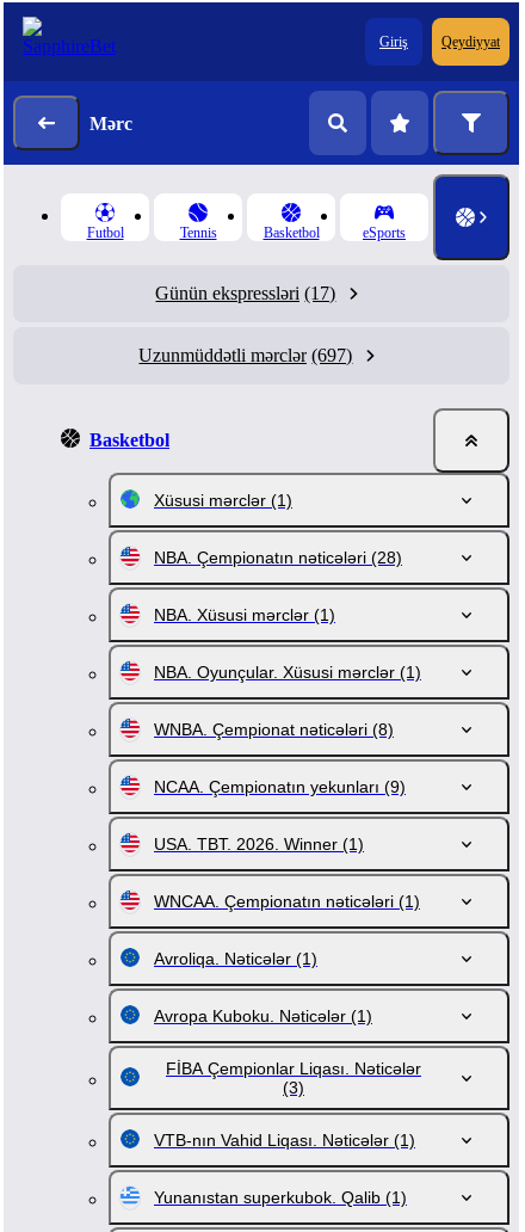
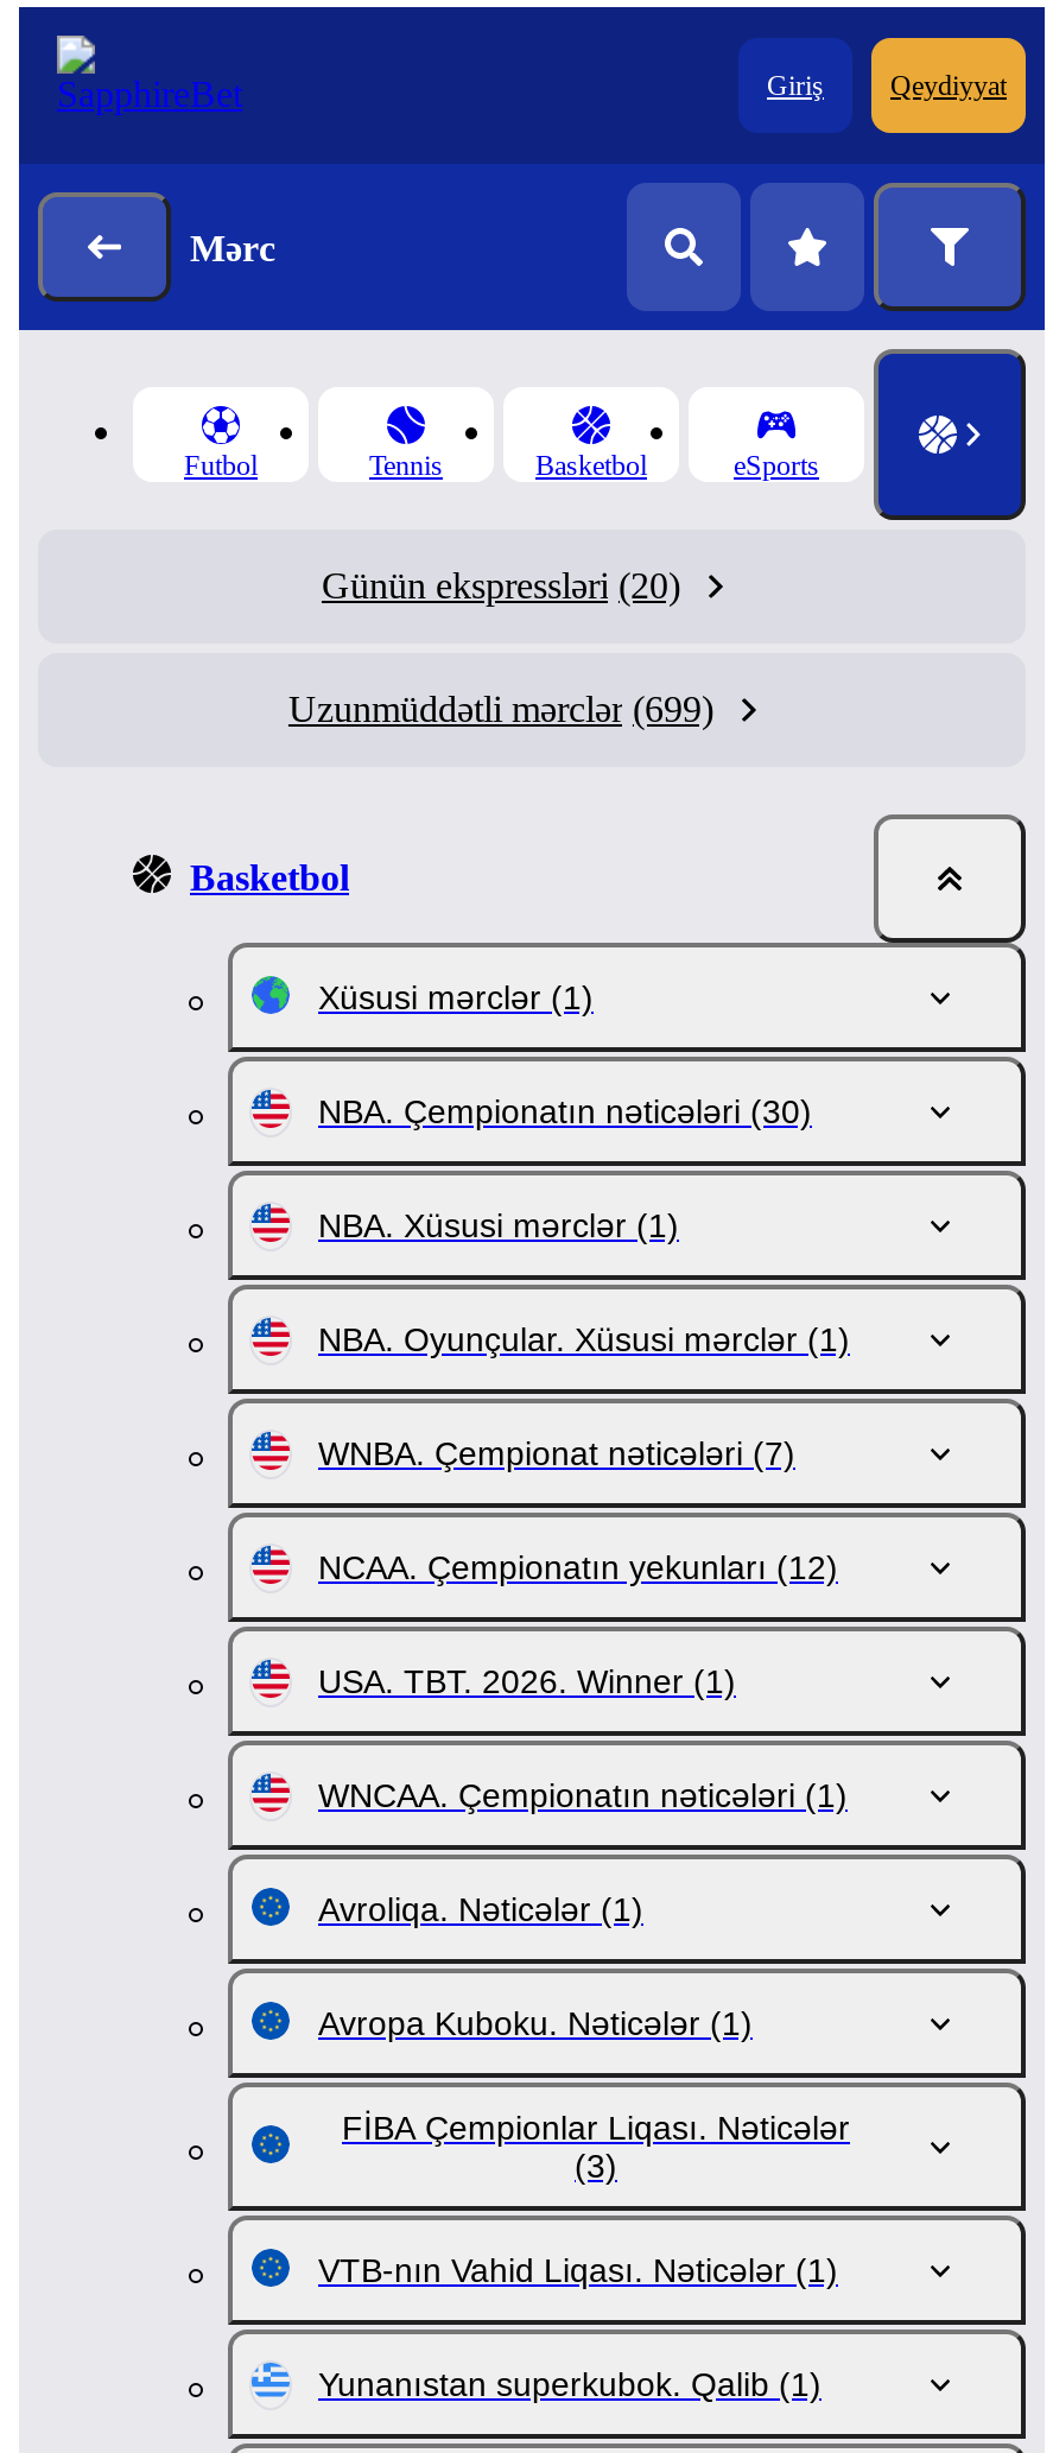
- Günün ekspressləri (17)
+ Günün ekspressləri (20)

- Uzunmüddətli mərclər (697)
+ Uzunmüddətli mərclər (699)

- NBA. Çempionatın nəticələri (28)
+ NBA. Çempionatın nəticələri (30)

- WNBA. Çempionat nəticələri (8)
+ WNBA. Çempionat nəticələri (7)

- NCAA. Çempionatın yekunları (9)
+ NCAA. Çempionatın yekunları (12)
